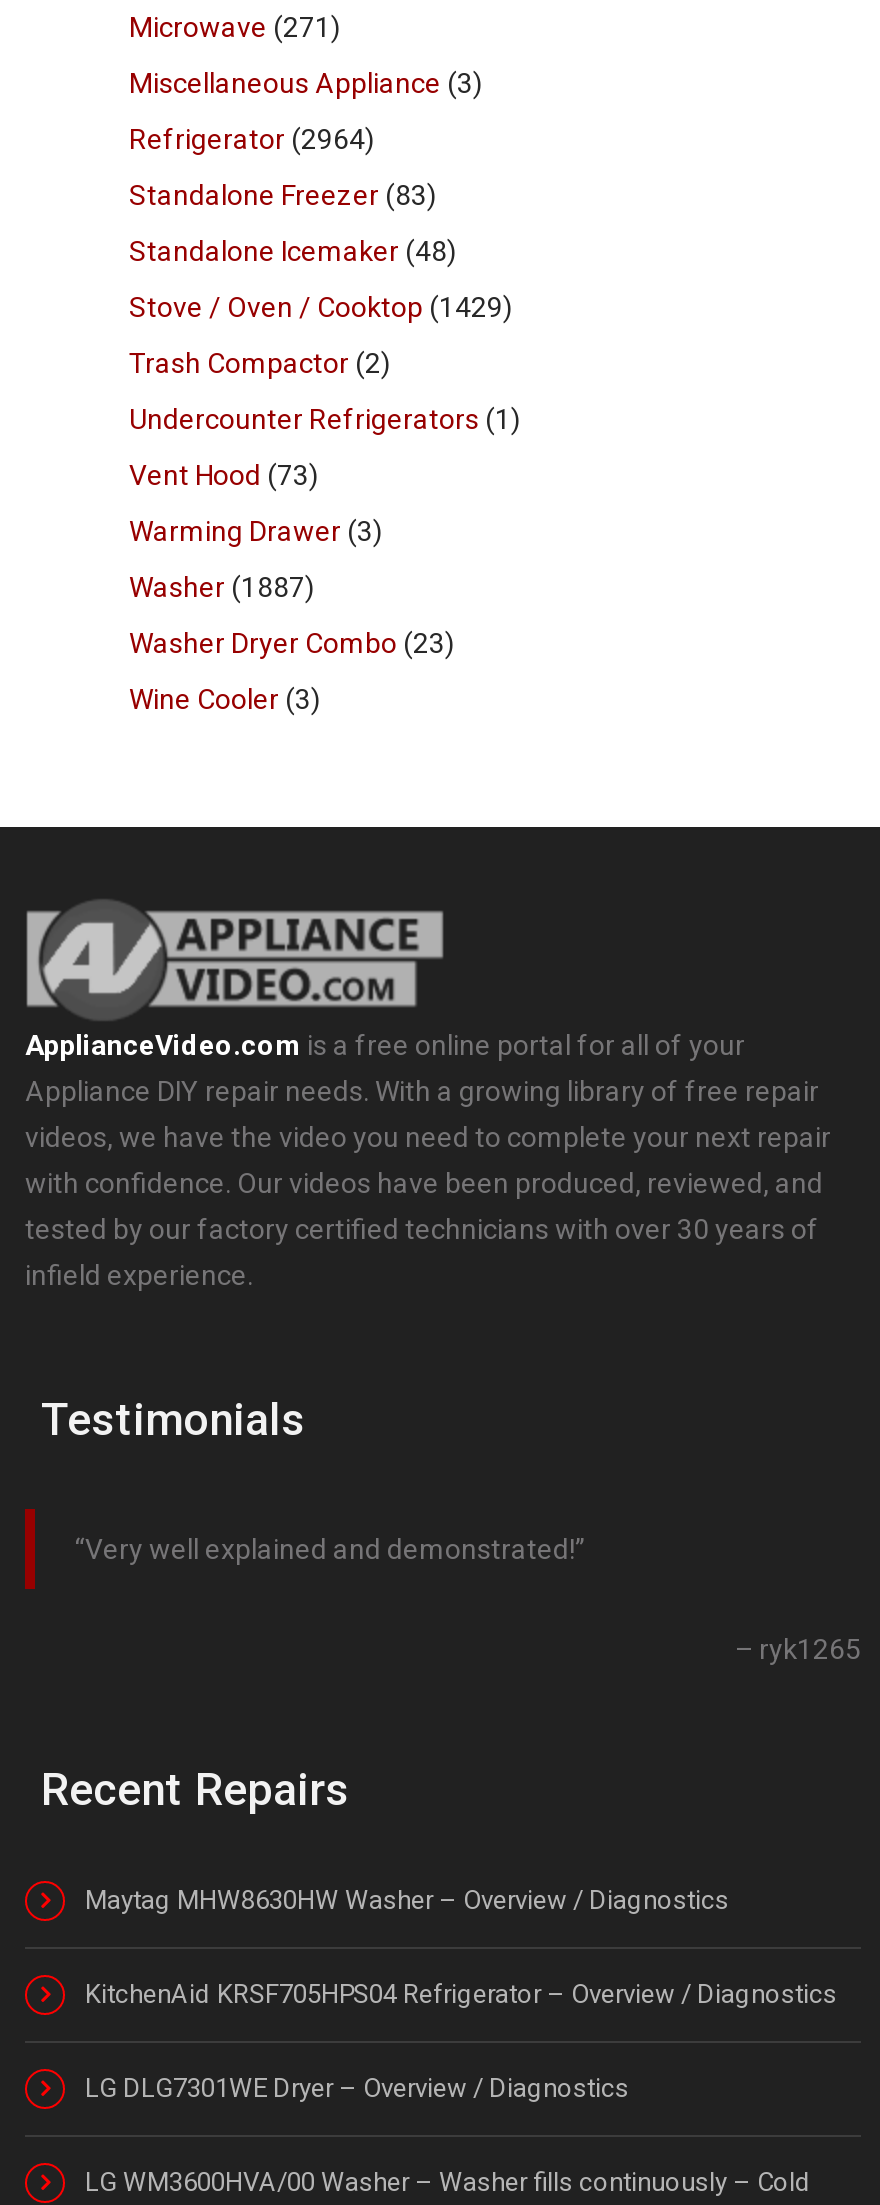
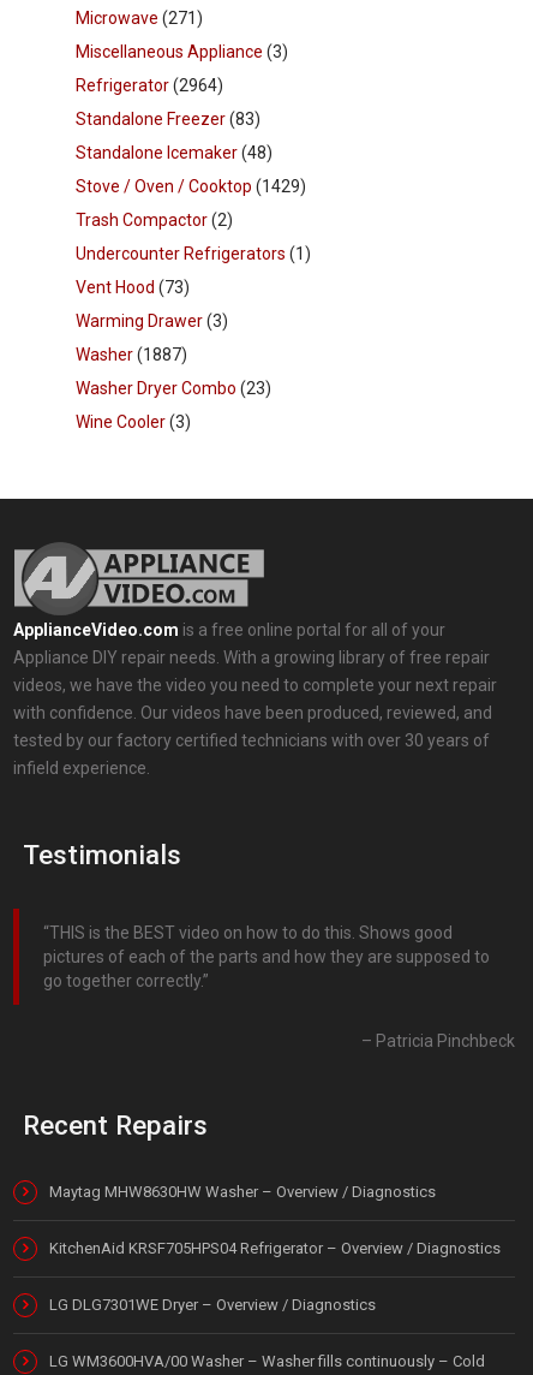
- Very well explained and demonstrated!
+ THIS is the BEST video on how to do this. Shows good
+ pictures of each of the parts and how they are supposed to
+ go together correctly.

- ryk1265
+ Patricia Pinchbeck
